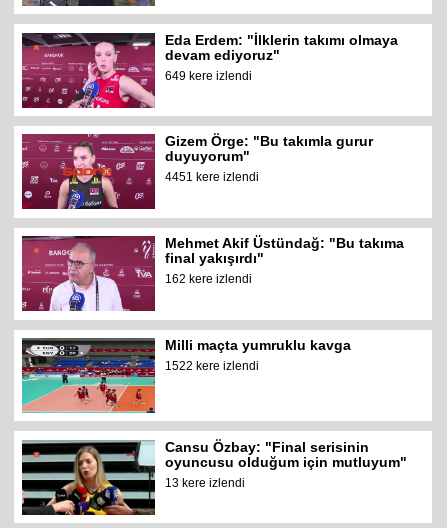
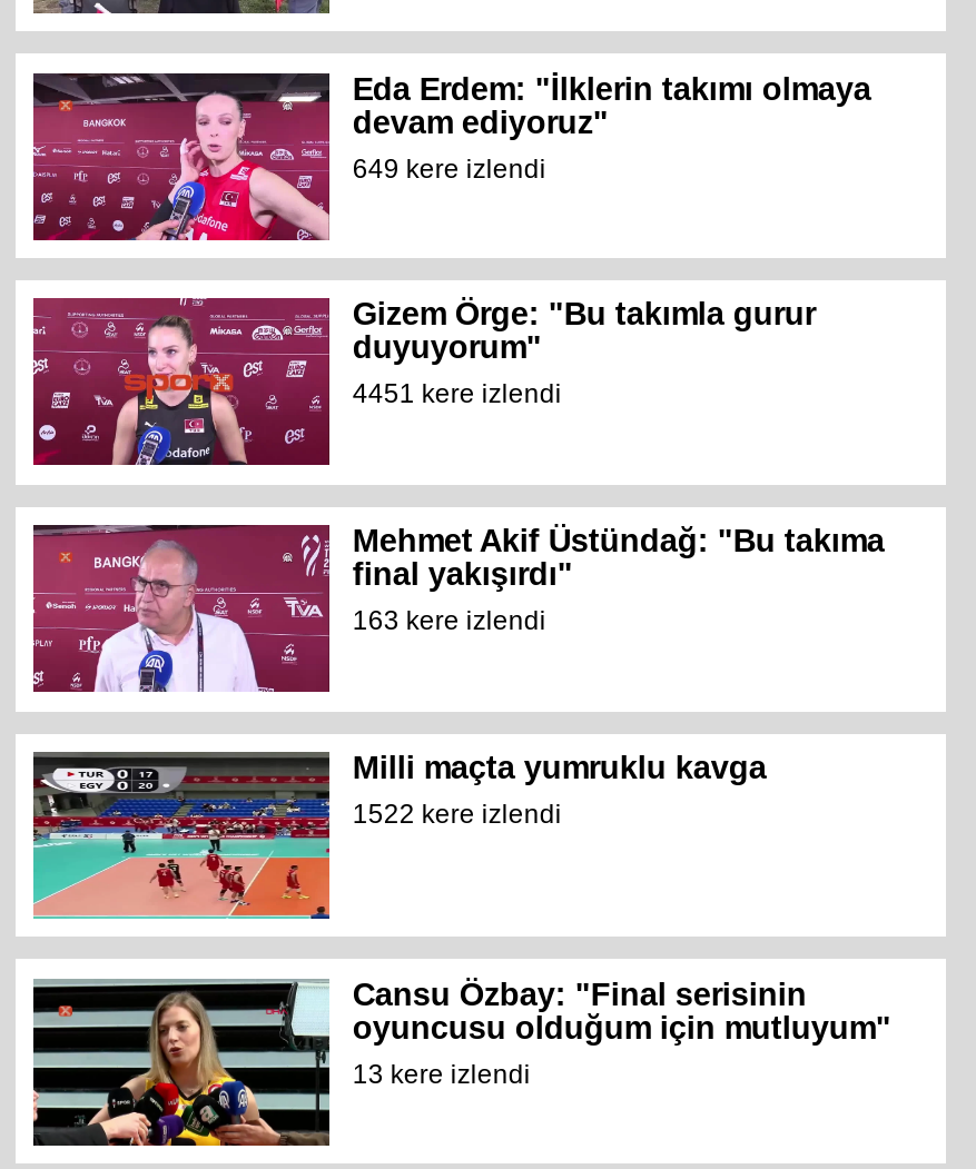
- 162 kere izlendi
+ 163 kere izlendi
